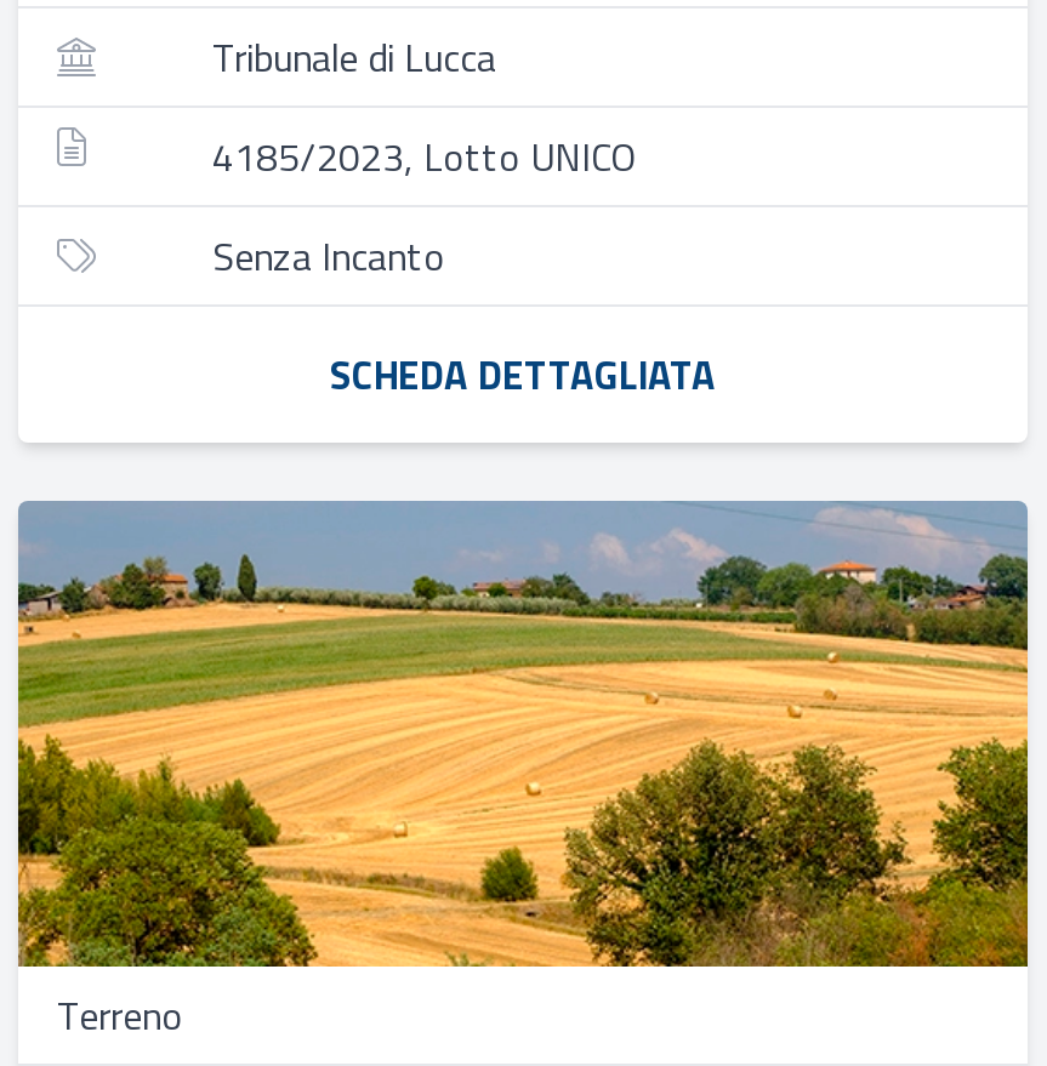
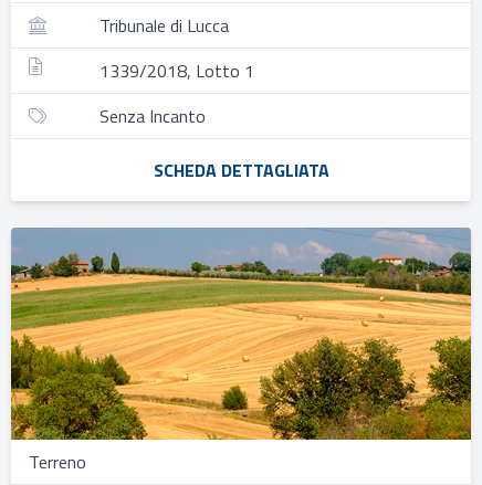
- 4185/2023, Lotto UNICO
+ 1339/2018, Lotto 1
